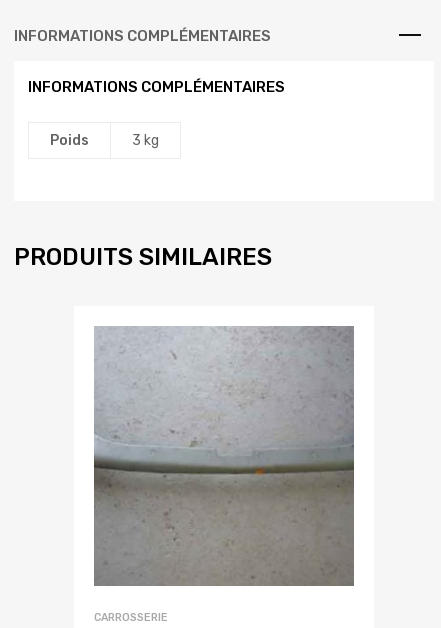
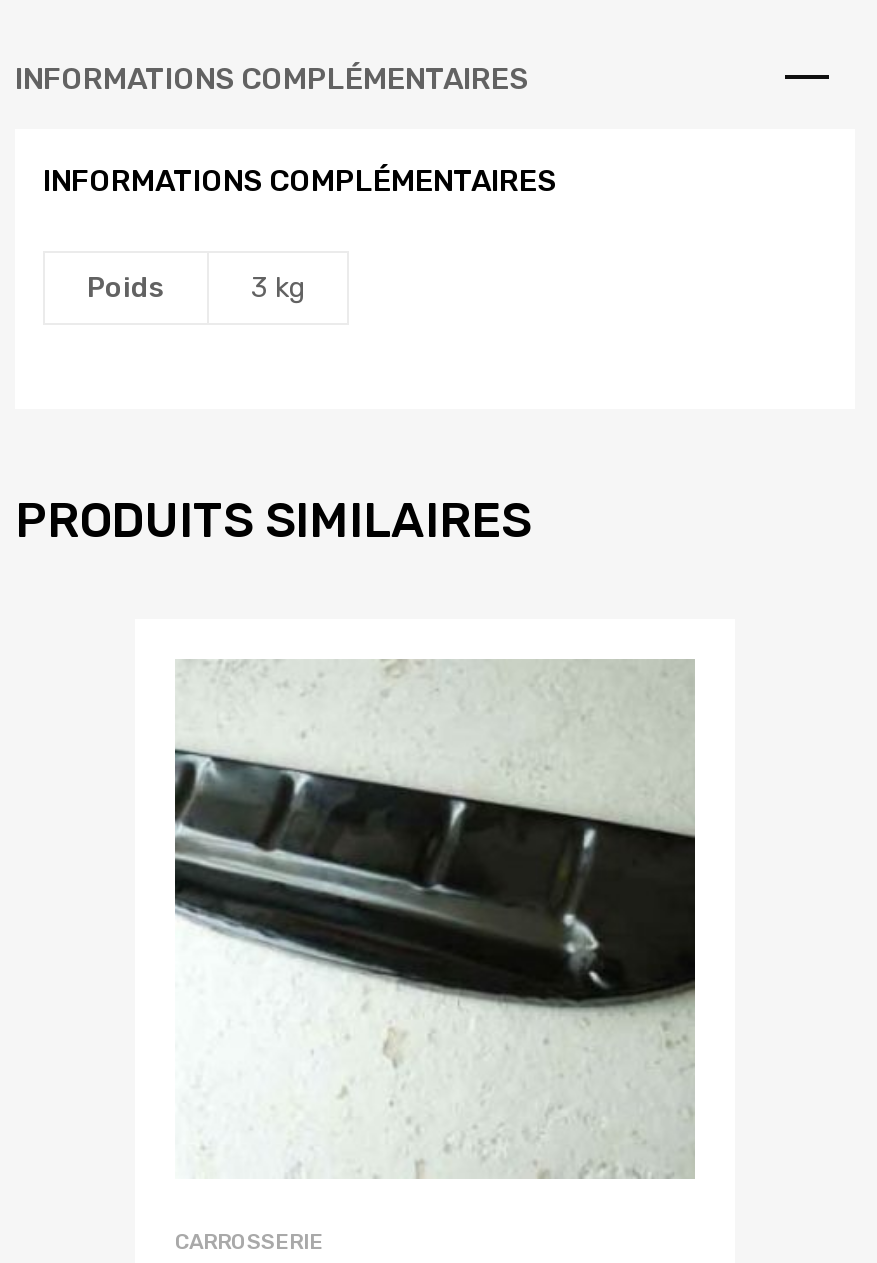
- [image]
+ [image]
